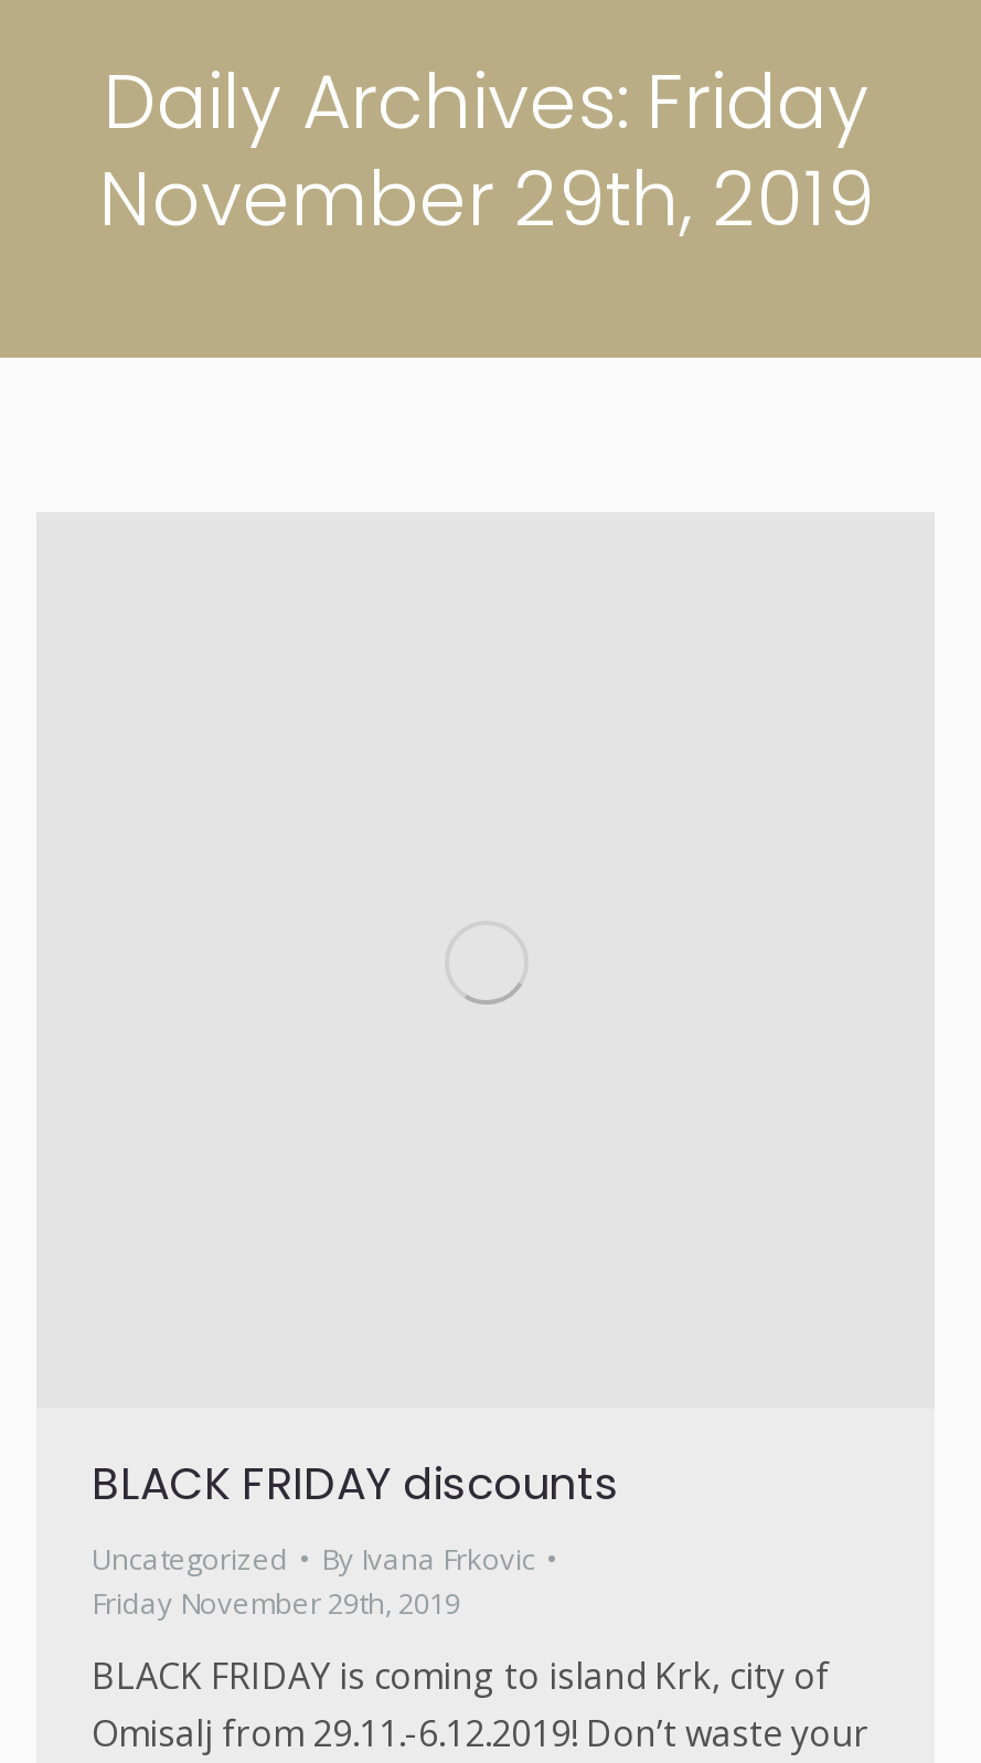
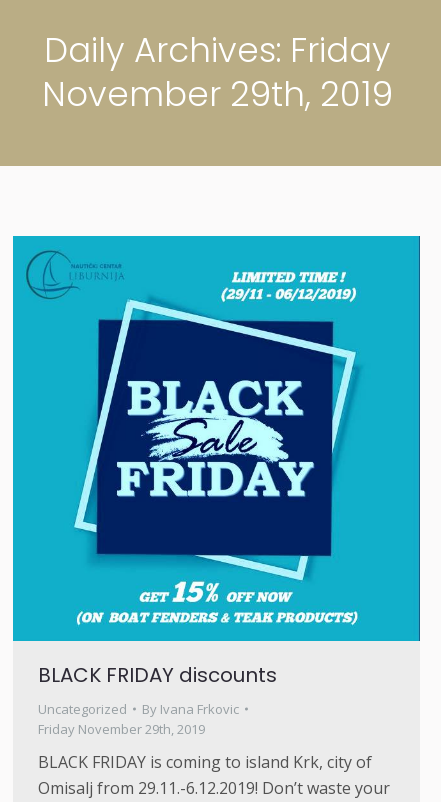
+ [image]
